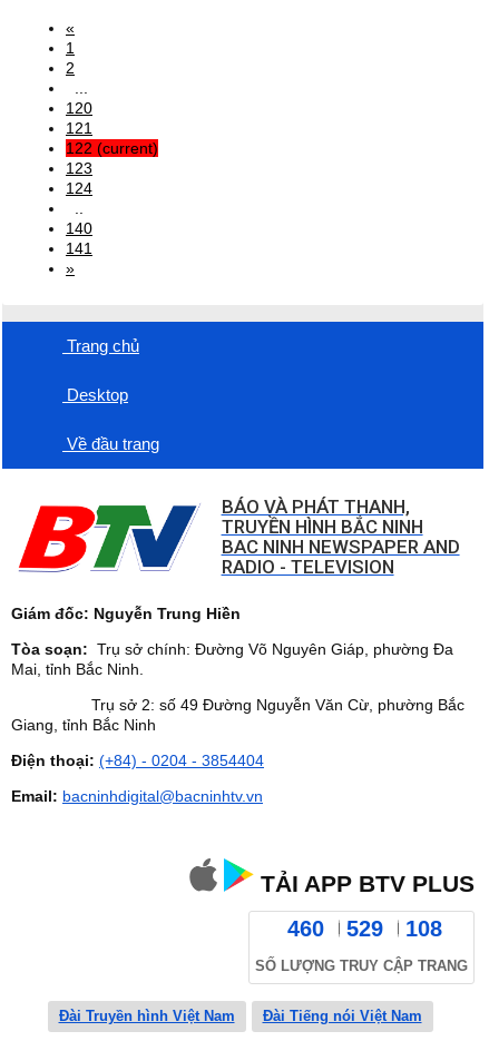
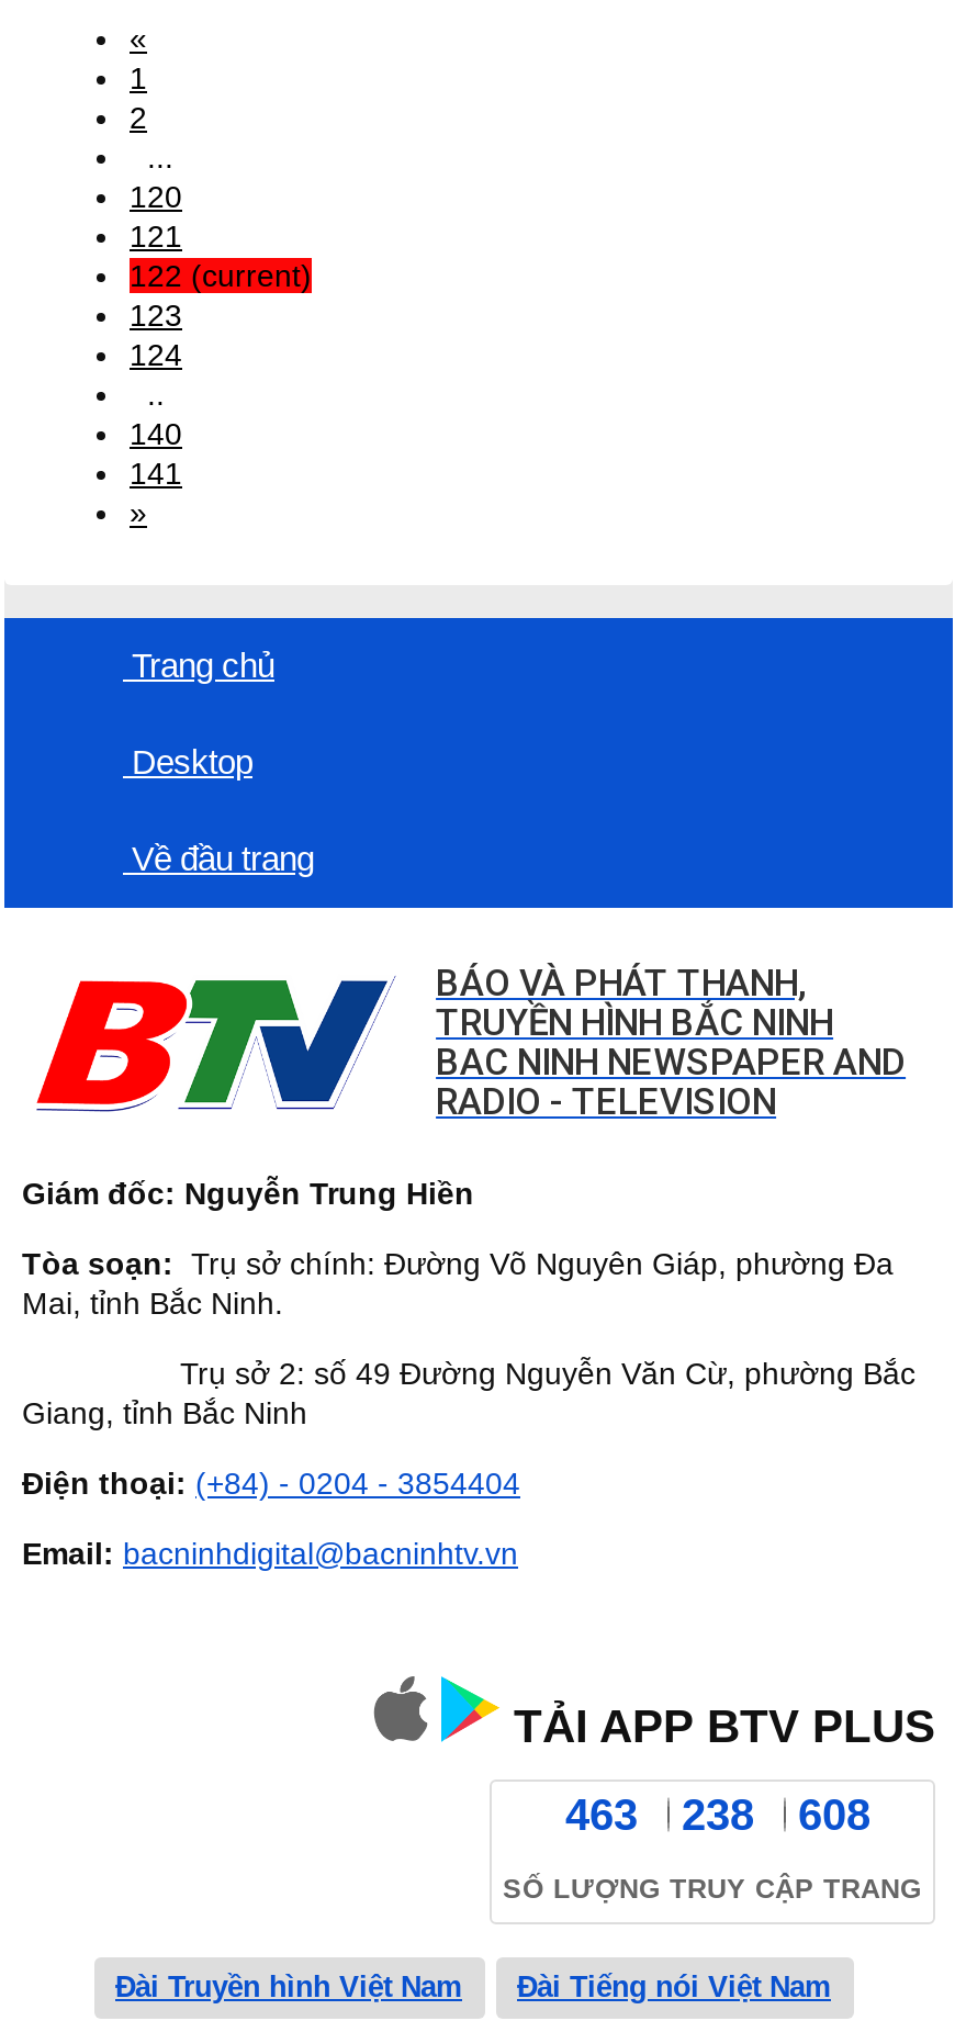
- 460
+ 463

- 529
+ 238

- 108
+ 608
